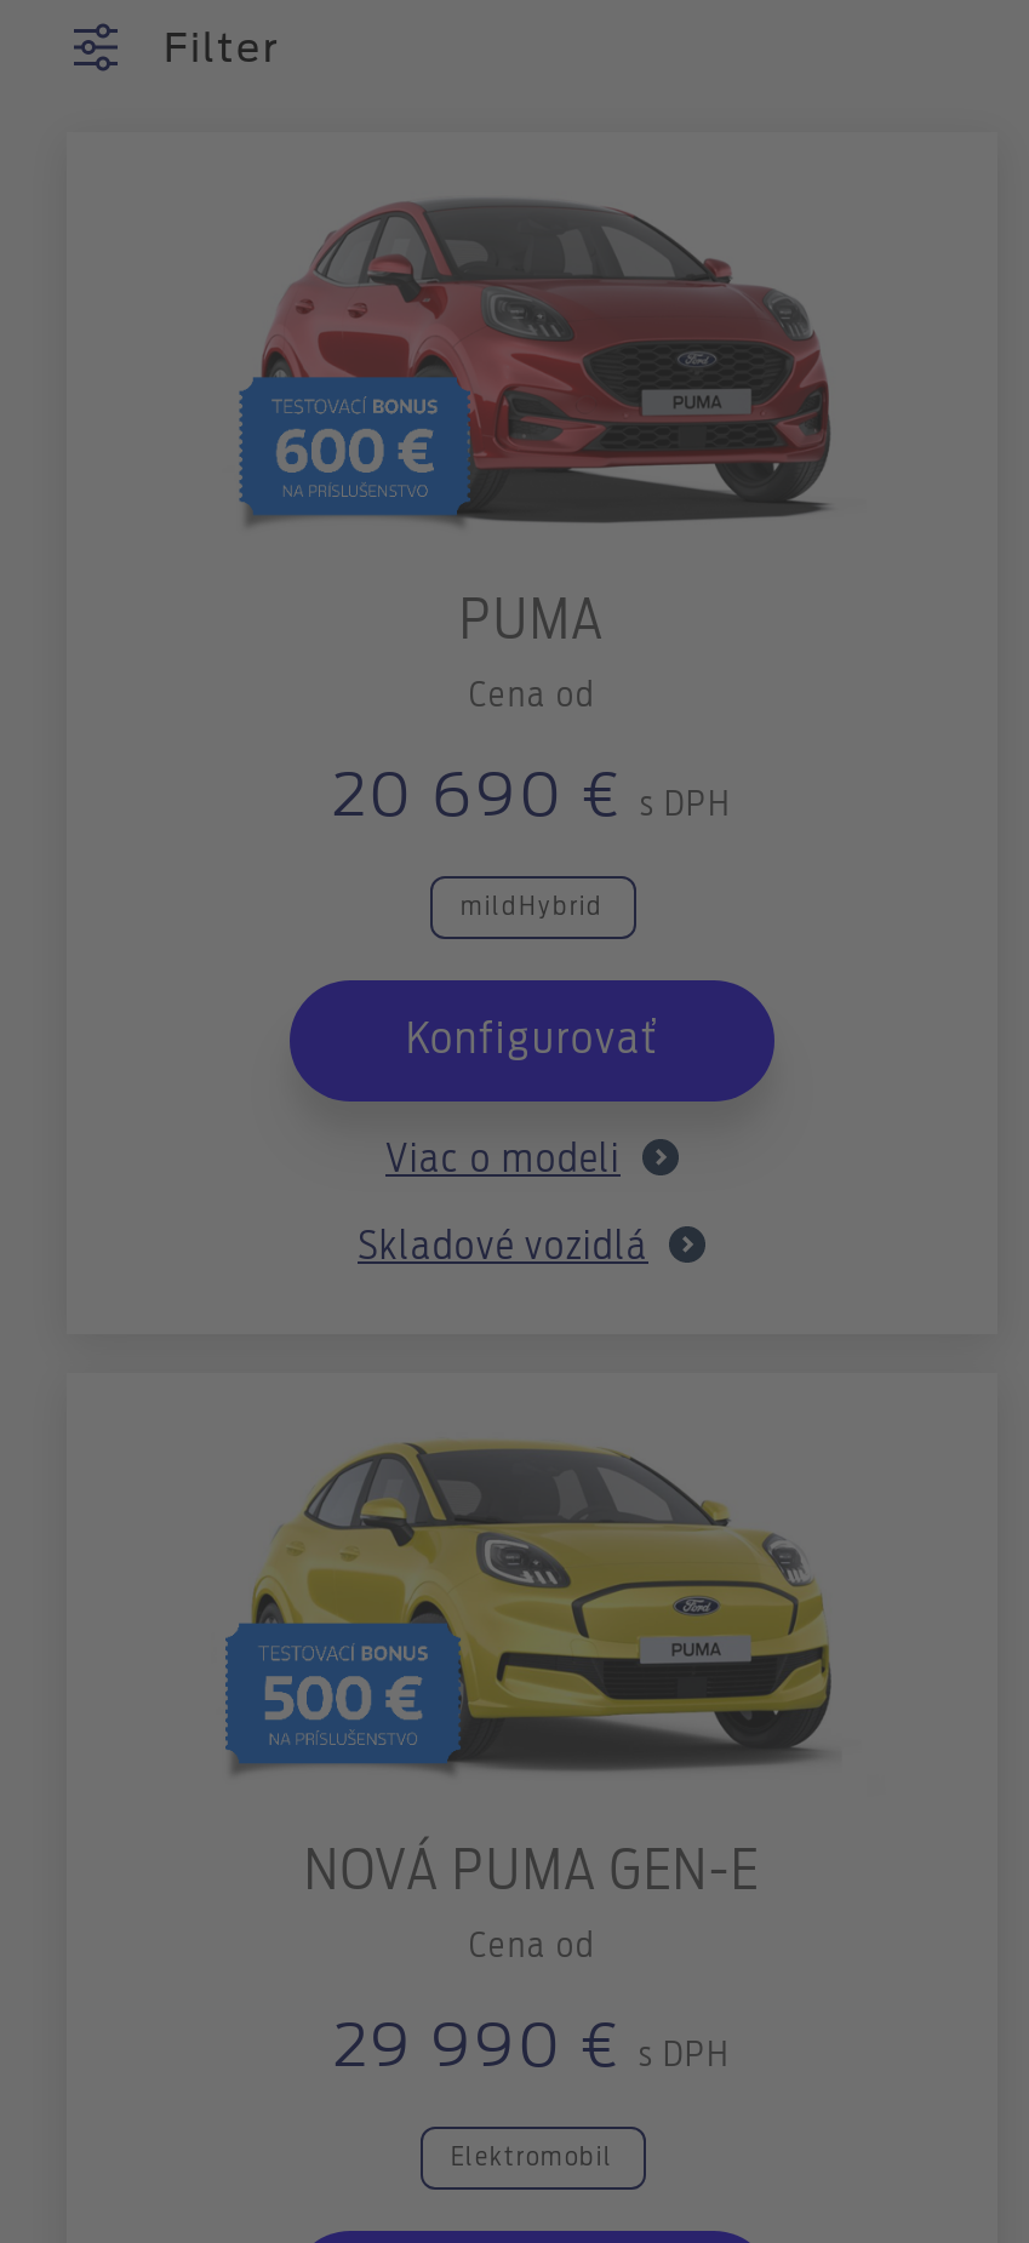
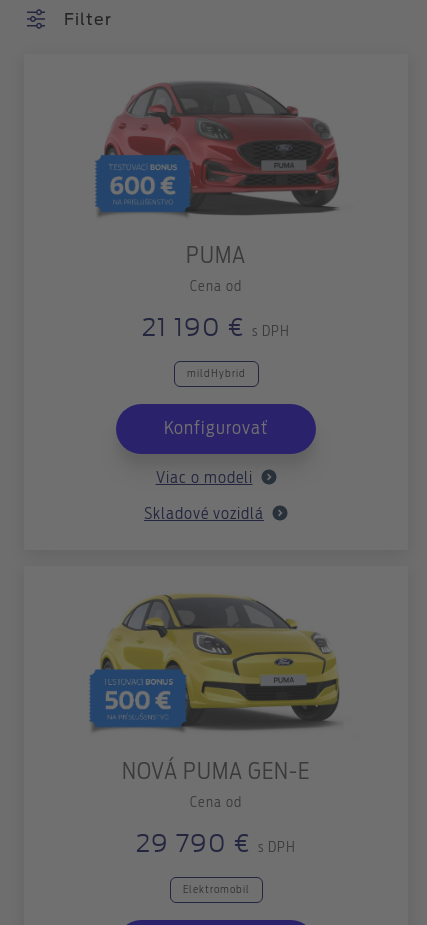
- 20 690 €s DPH
+ 21 190 €s DPH

- 29 990 €s DPH
+ 29 790 €s DPH
